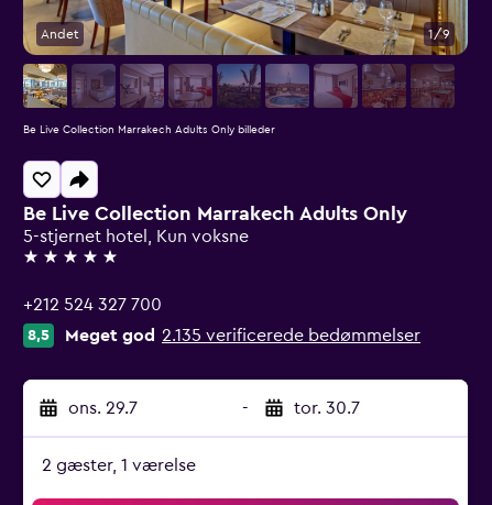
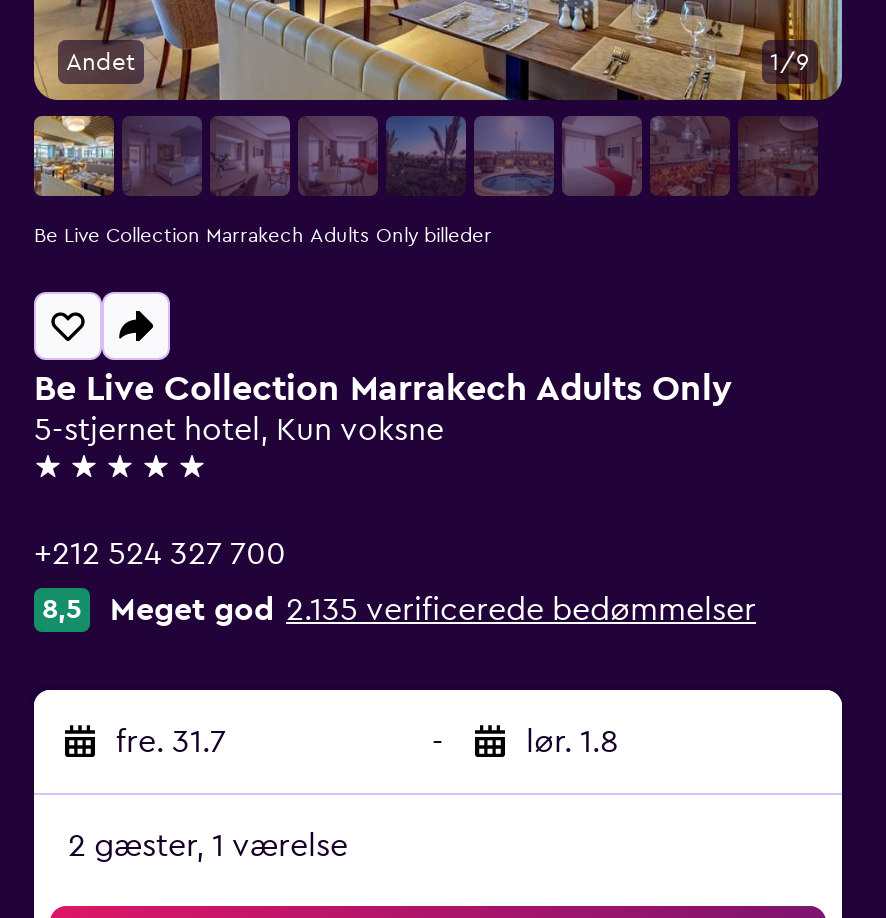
- ons. 29.7
+ fre. 31.7

- tor. 30.7
+ lør. 1.8
